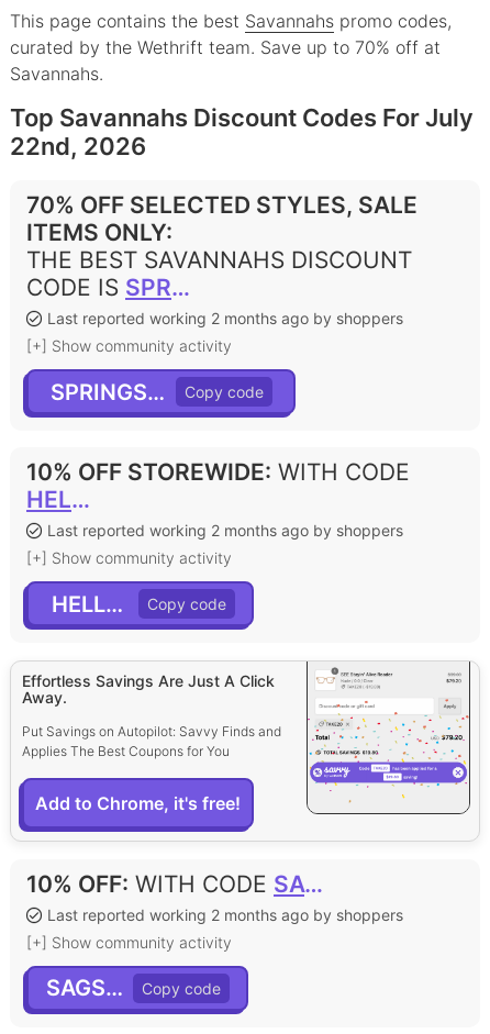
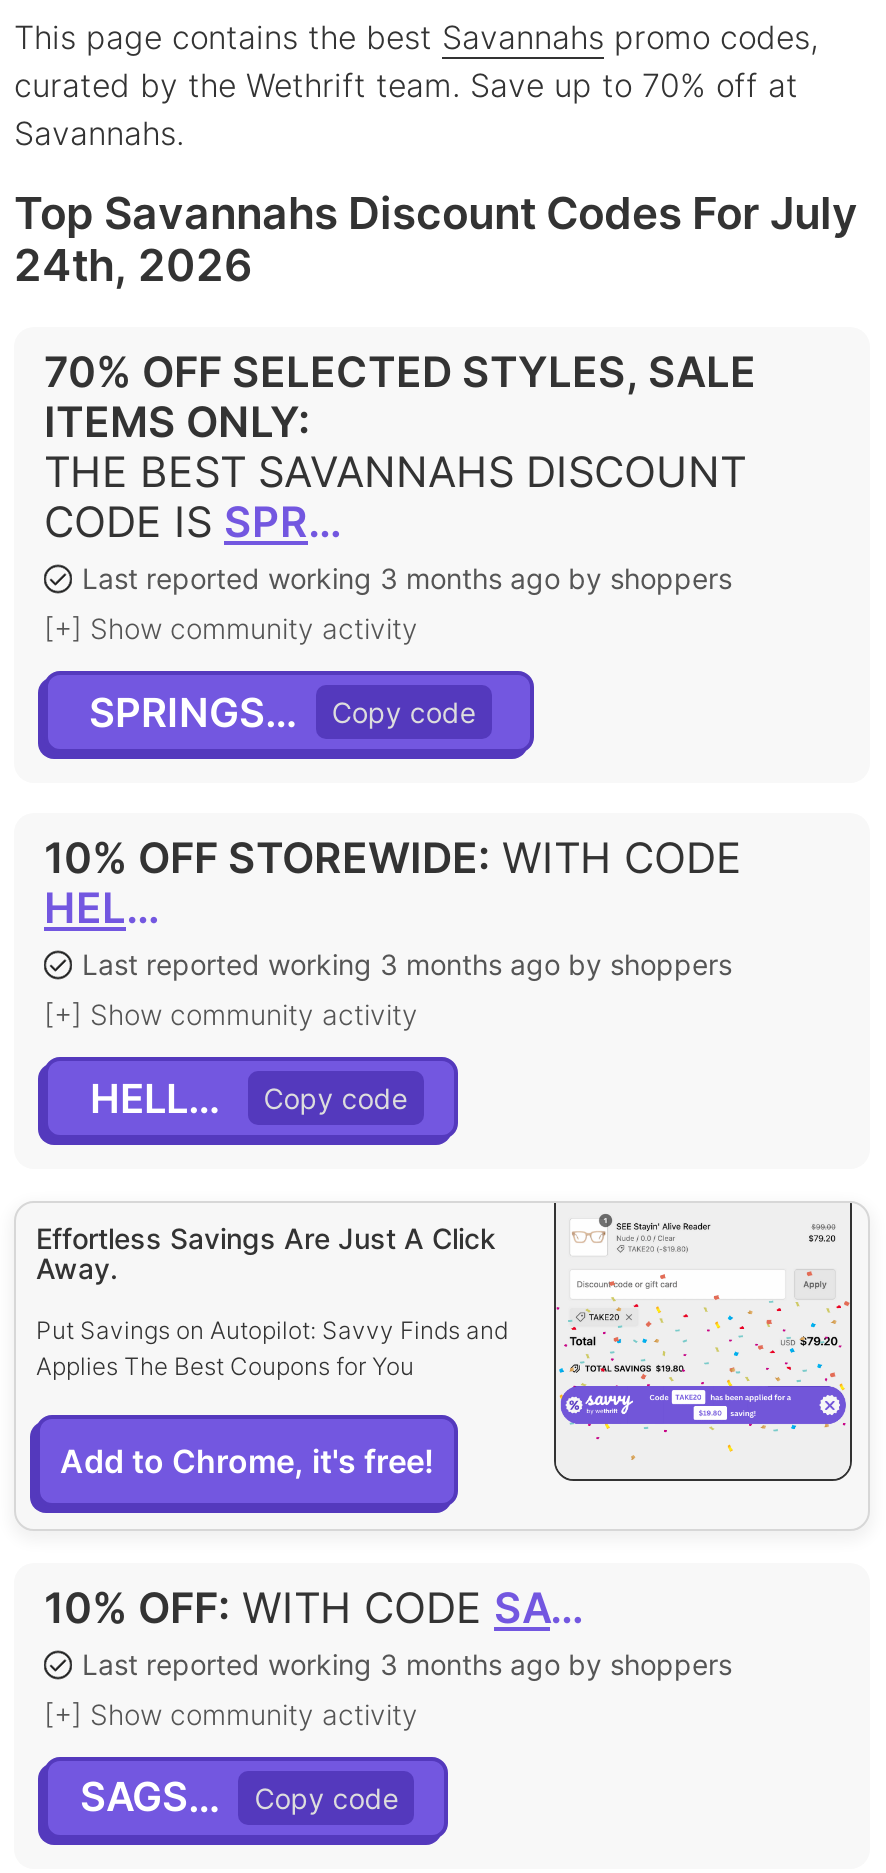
- 22nd, 2026
+ 24th, 2026

- Last reported working 2 months ago by shoppers
+ Last reported working 3 months ago by shoppers

- Last reported working 2 months ago by shoppers
+ Last reported working 3 months ago by shoppers

- Last reported working 2 months ago by shoppers
+ Last reported working 3 months ago by shoppers
